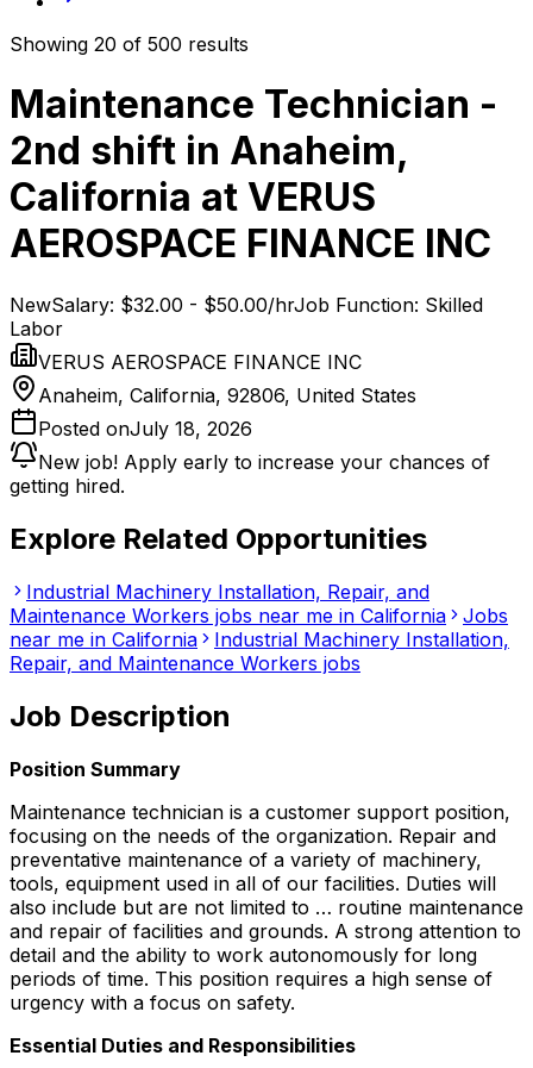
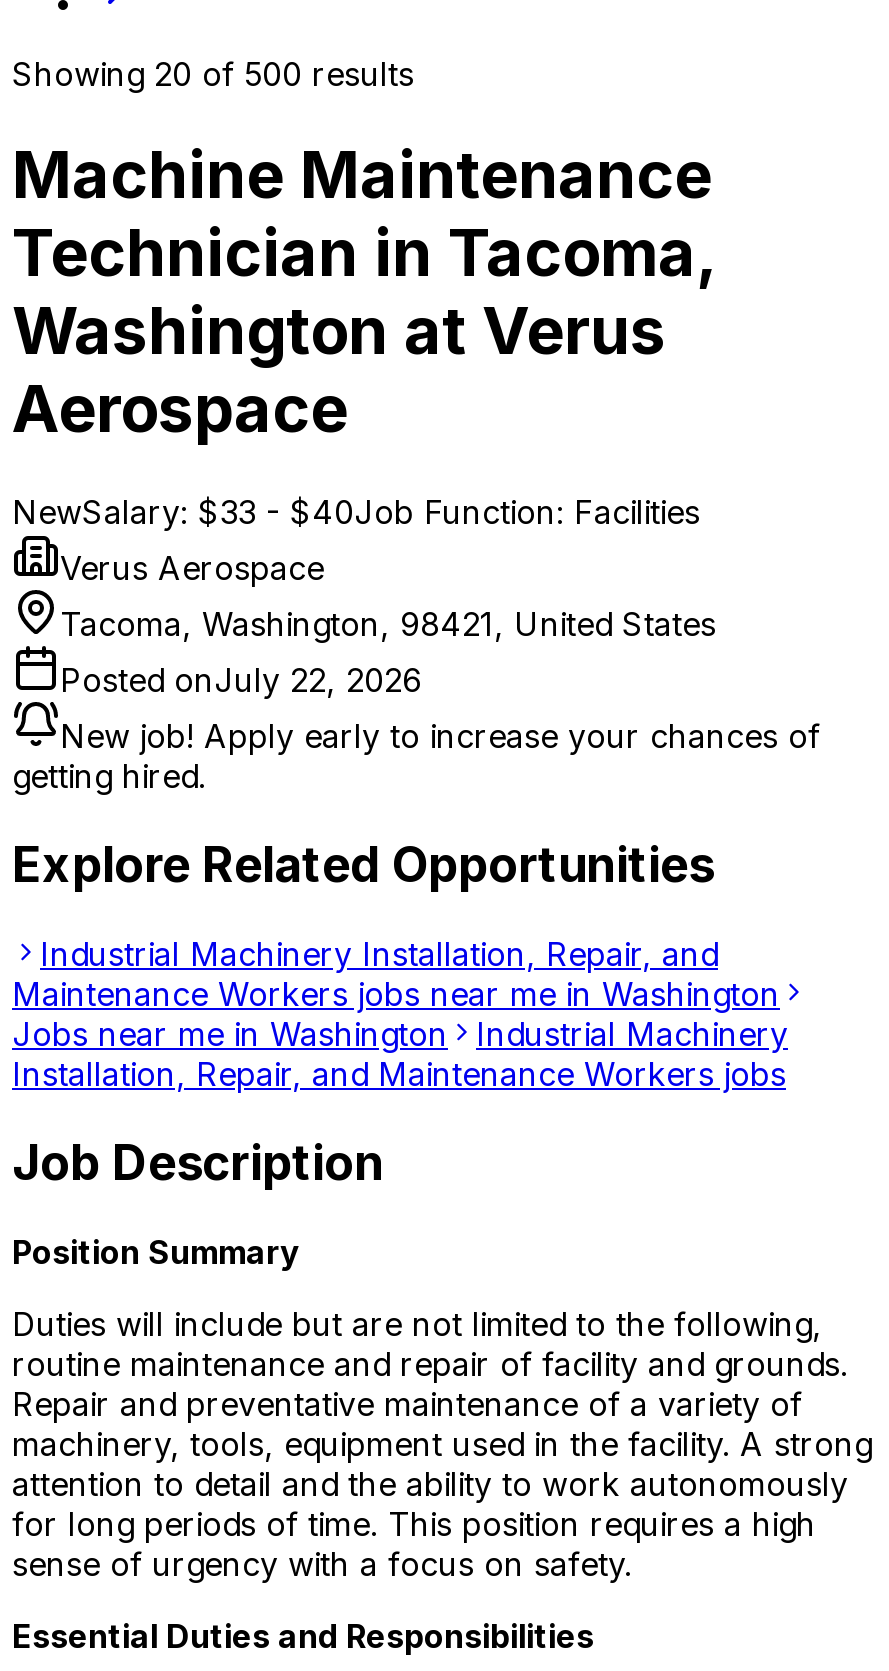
- Maintenance Technician -
- 2nd shift in Anaheim,
- California at VERUS
- AEROSPACE FINANCE INC
+ Machine Maintenance
+ Technician in Tacoma,
+ Washington at Verus
+ Aerospace

- NewSalary: $32.00 - $50.00/hrJob Function: Skilled
- Labor
- VERUS AEROSPACE FINANCE INC
- Anaheim, California, 92806, United States
- Posted onJuly 18, 2026
+ NewSalary: $33 - $40Job Function: Facilities
+ Verus Aerospace
+ Tacoma, Washington, 98421, United States
+ Posted onJuly 22, 2026

- Maintenance Workers jobs near me in California
- Jobs
- near me in California
- Industrial Machinery Installation,
- Repair, and Maintenance Workers jobs
+ Maintenance Workers jobs near me in Washington
+ Jobs near me in Washington
+ Industrial Machinery
+ Installation, Repair, and Maintenance Workers jobs

- Maintenance technician is a customer support position,
- focusing on the needs of the organization. Repair and
- preventative maintenance of a variety of machinery,
- tools, equipment used in all of our facilities. Duties will
- also include but are not limited to … routine maintenance
- and repair of facilities and grounds. A strong attention to
- detail and the ability to work autonomously for long
- periods of time. This position requires a high sense of
- urgency with a focus on safety.
+ Duties will include but are not limited to the following,
+ routine maintenance and repair of facility and grounds.
+ Repair and preventative maintenance of a variety of
+ machinery, tools, equipment used in the facility. A strong
+ attention to detail and the ability to work autonomously
+ for long periods of time. This position requires a high
+ sense of urgency with a focus on safety.
